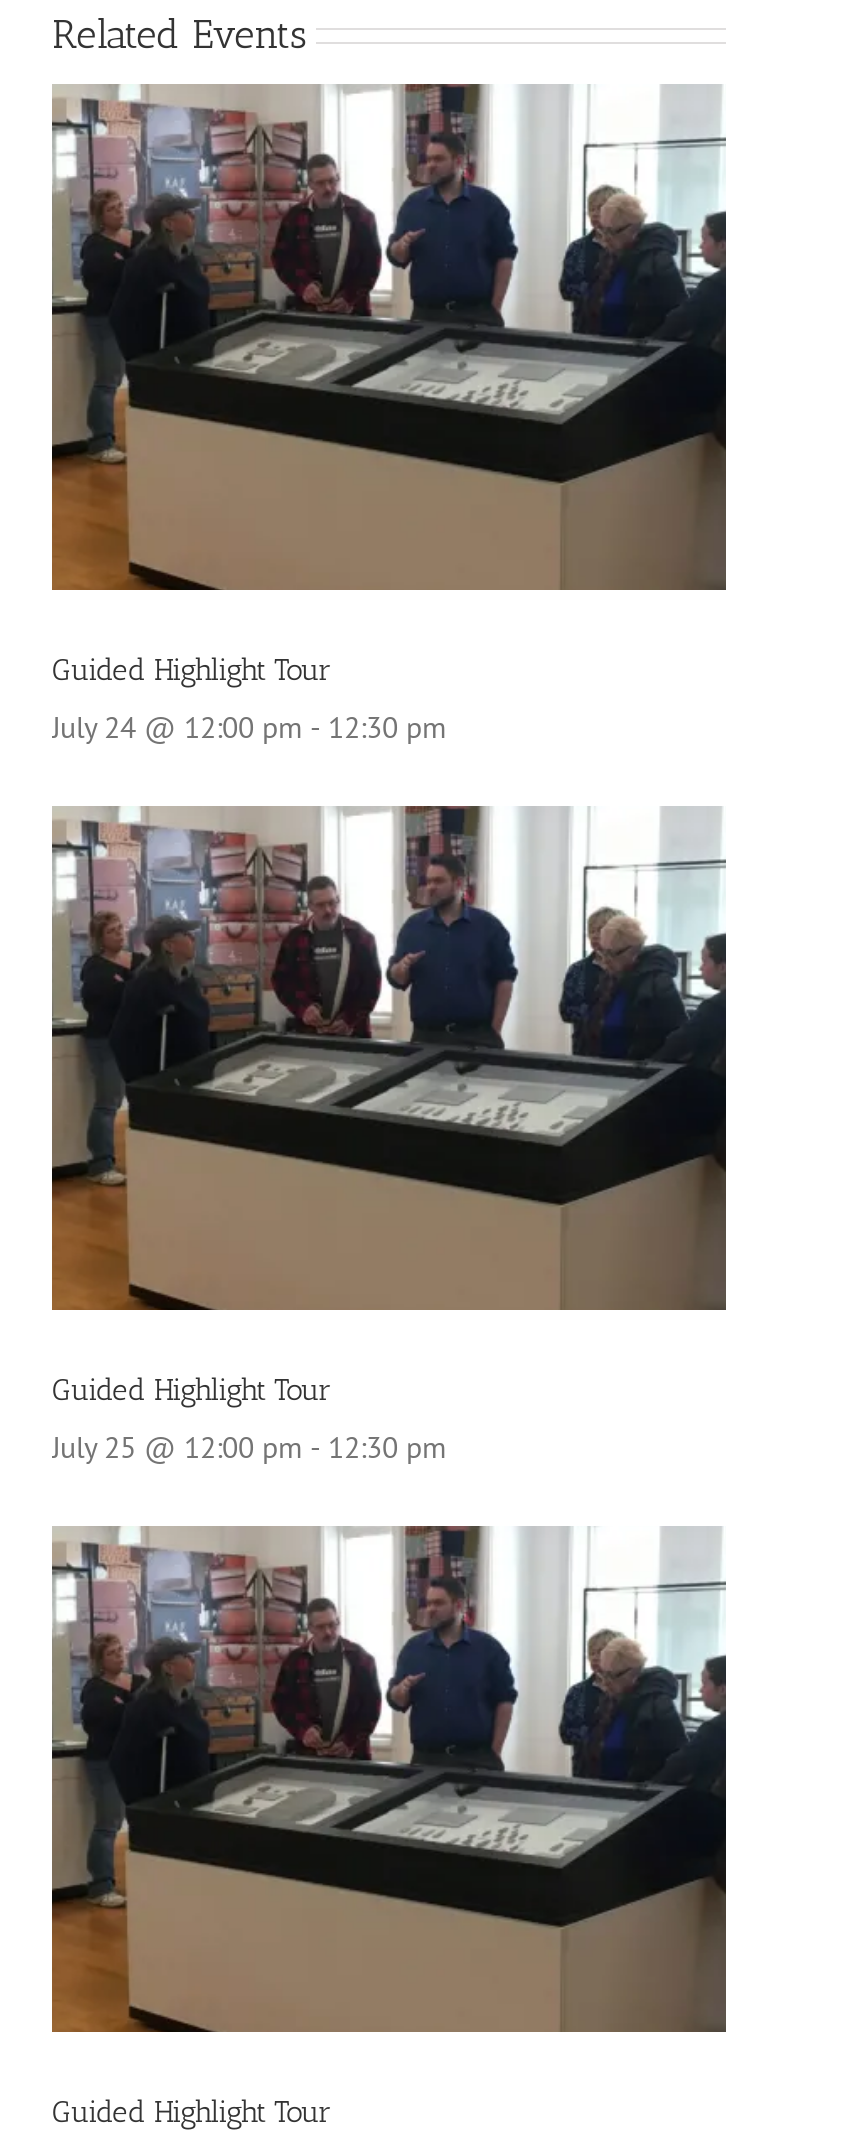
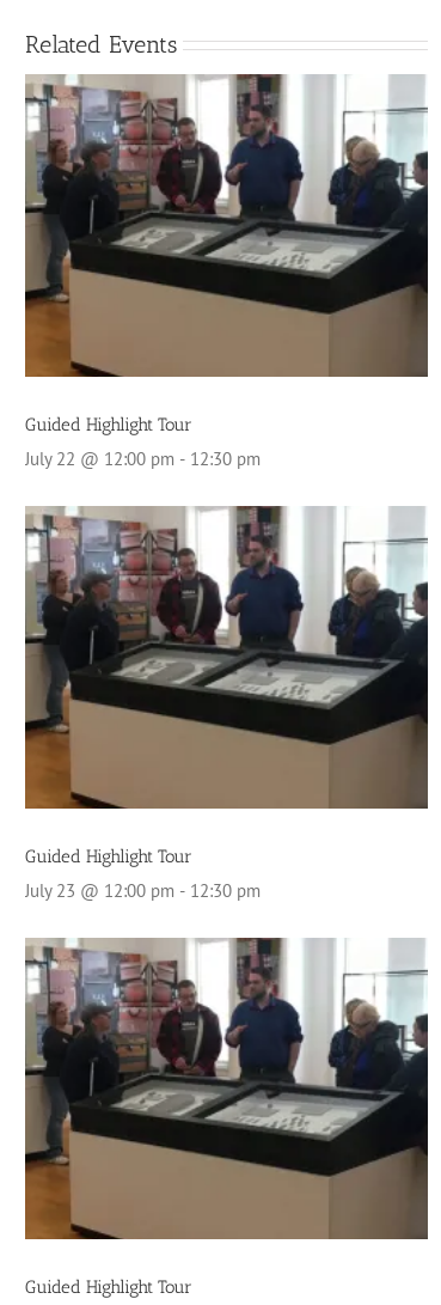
- July 24 @ 12:00 pm - 12:30 pm
+ July 22 @ 12:00 pm - 12:30 pm

- July 25 @ 12:00 pm - 12:30 pm
+ July 23 @ 12:00 pm - 12:30 pm
